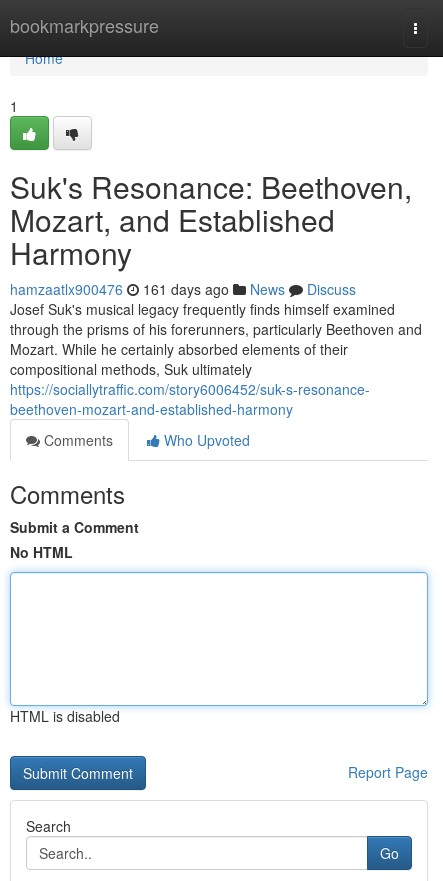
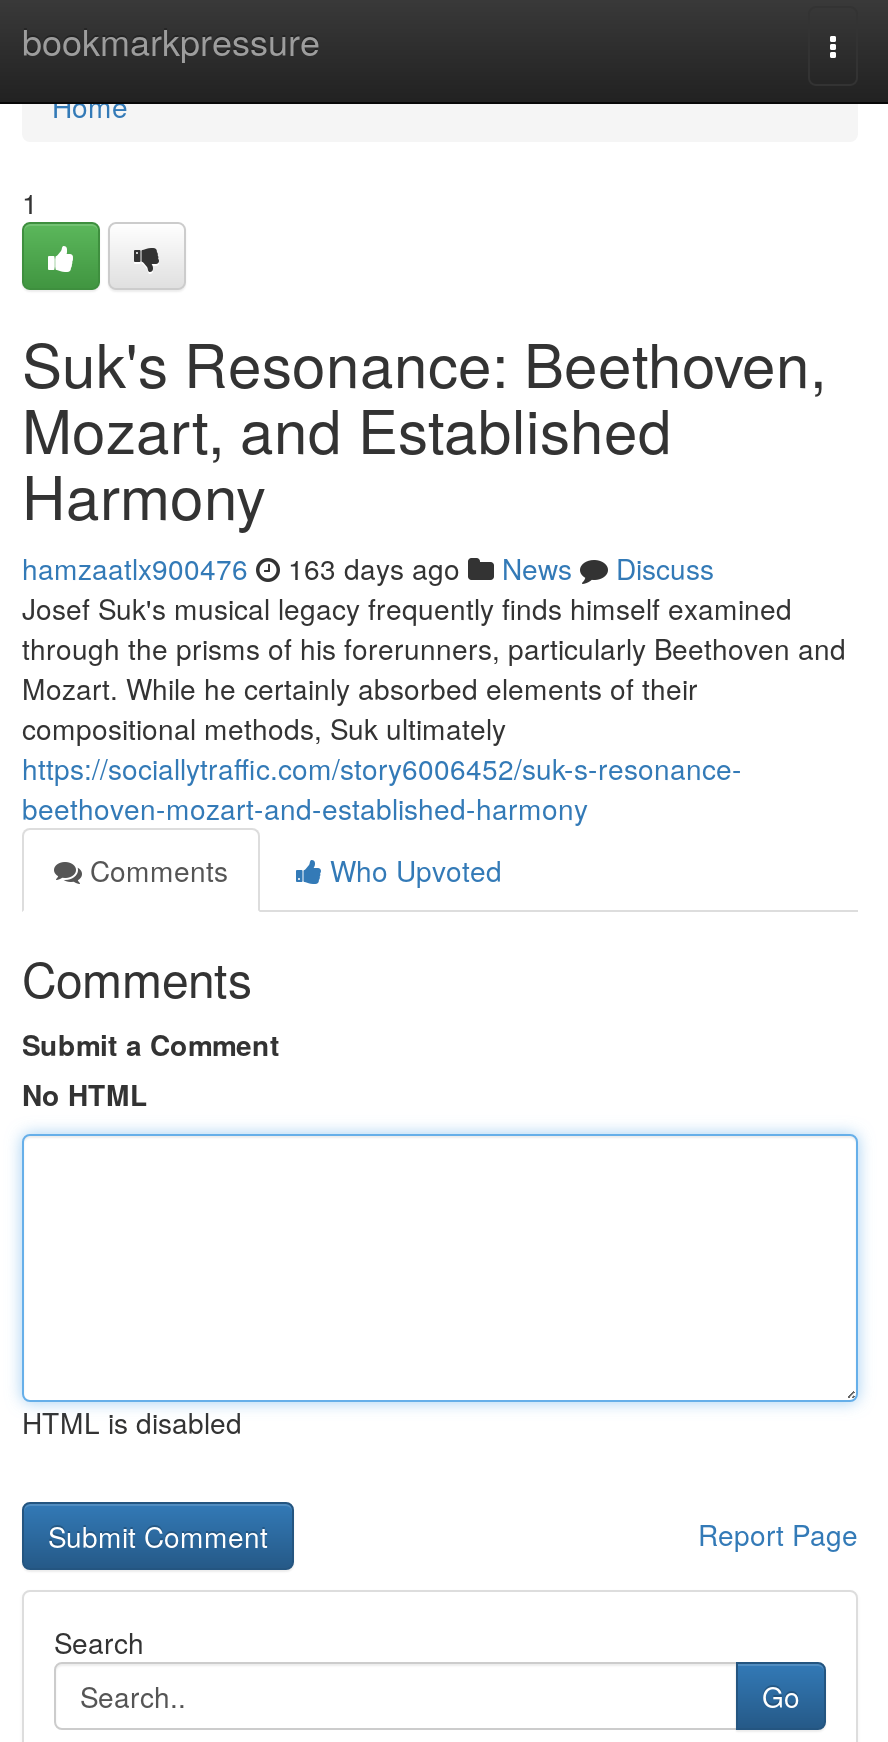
- hamzaatlx900476 161 days ago News Discuss
+ hamzaatlx900476 163 days ago News Discuss
